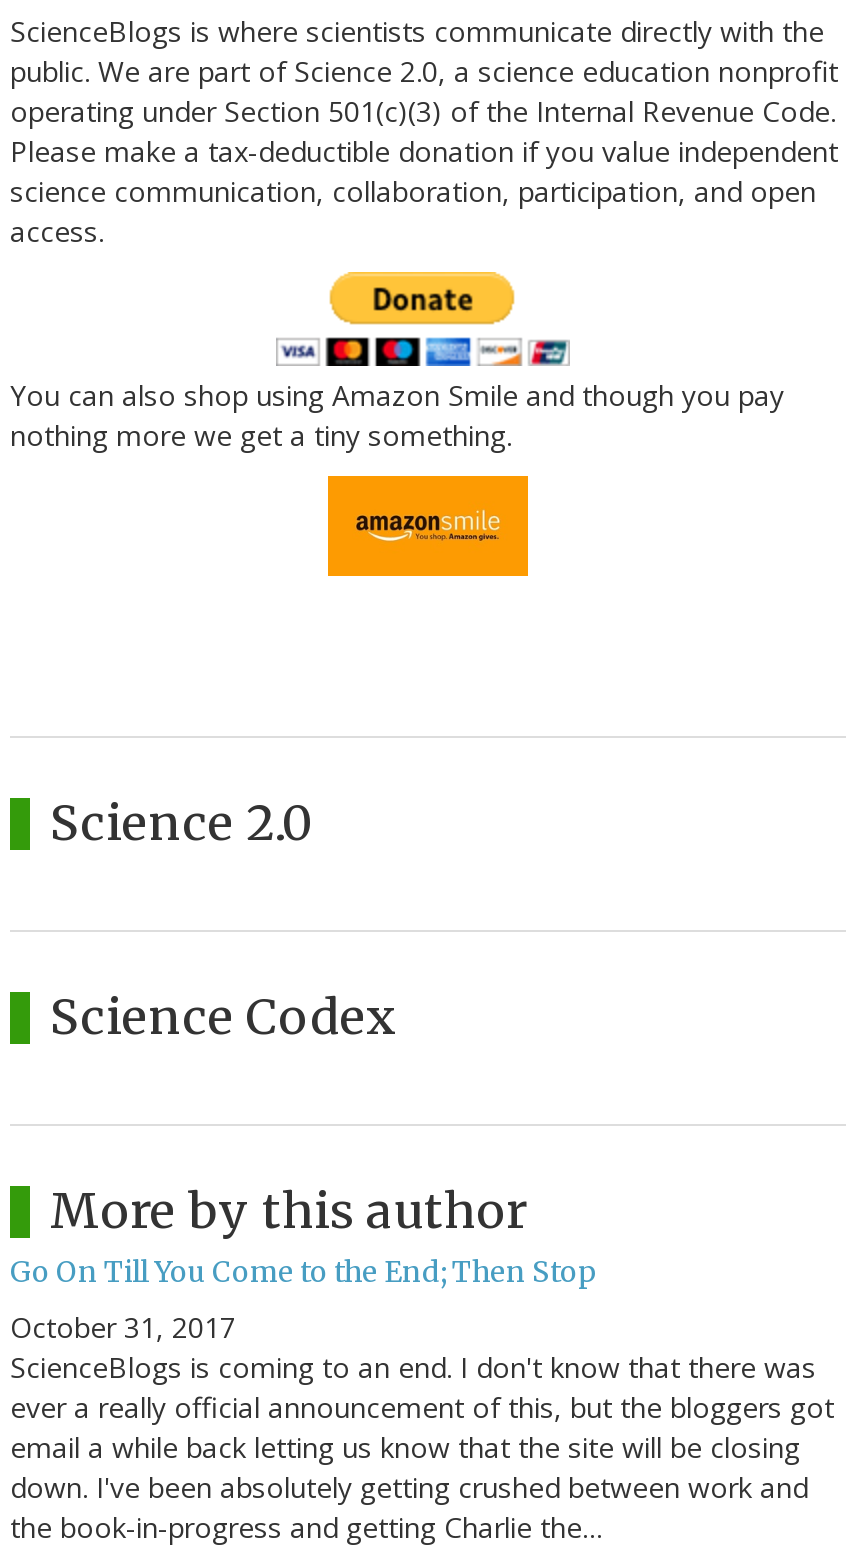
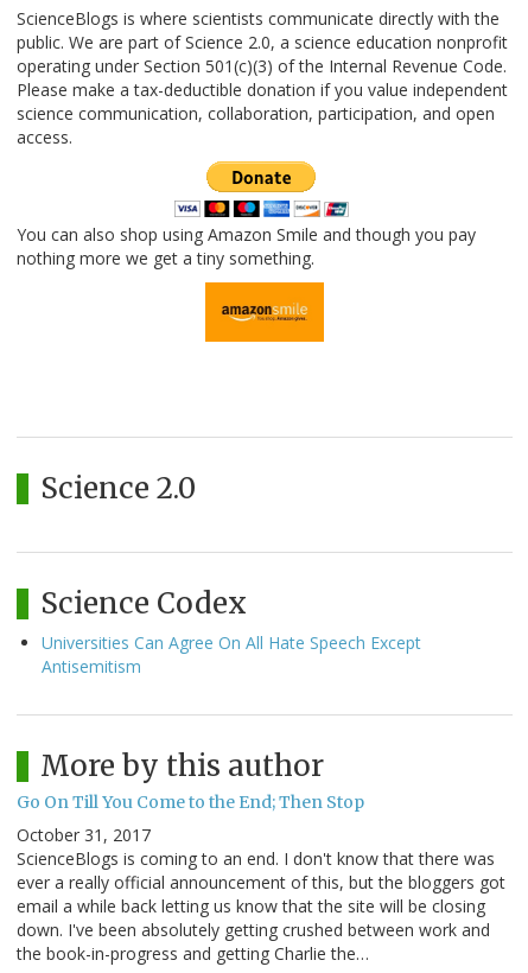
+ Universities Can Agree On All Hate Speech Except
+ Antisemitism
